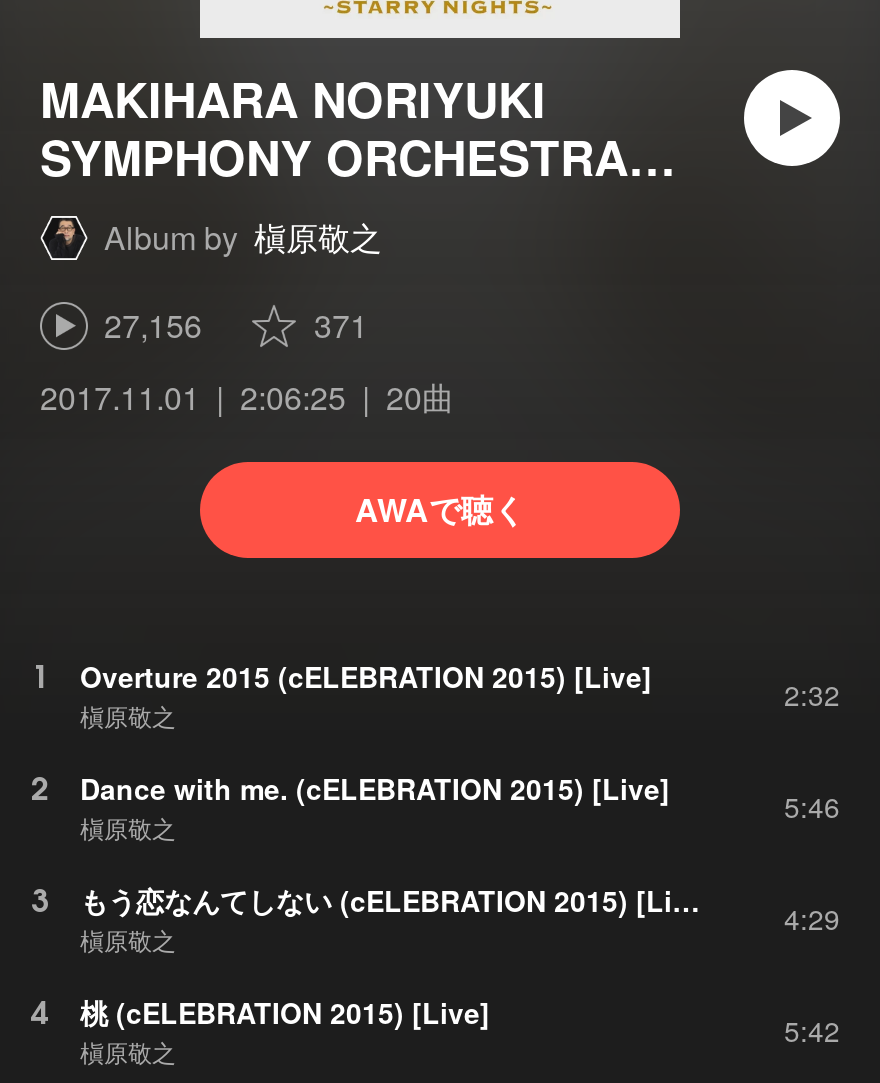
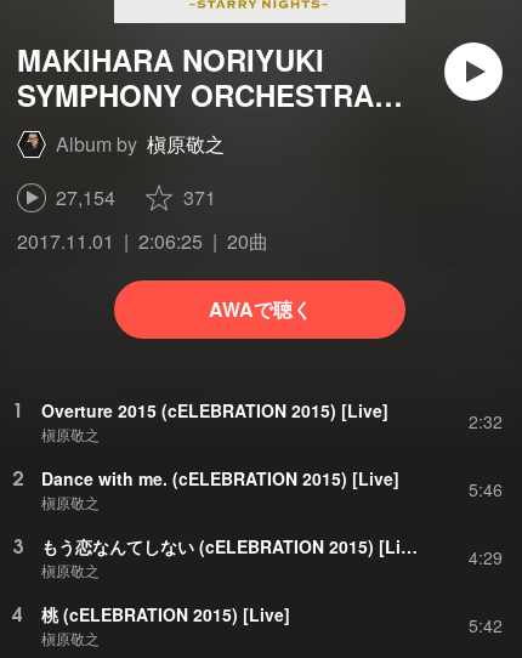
- 27,156
+ 27,154
